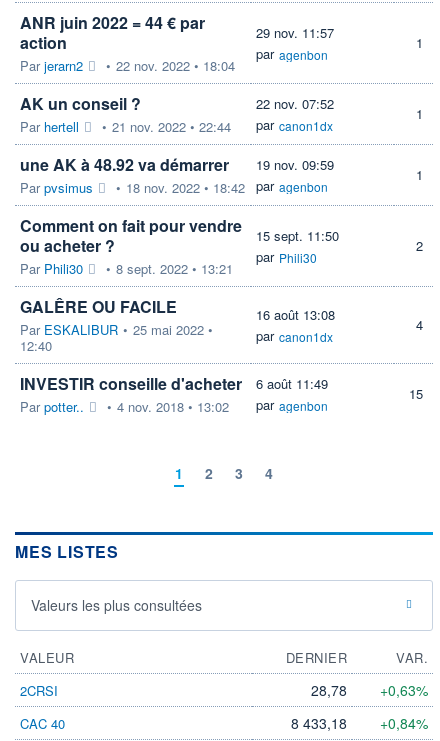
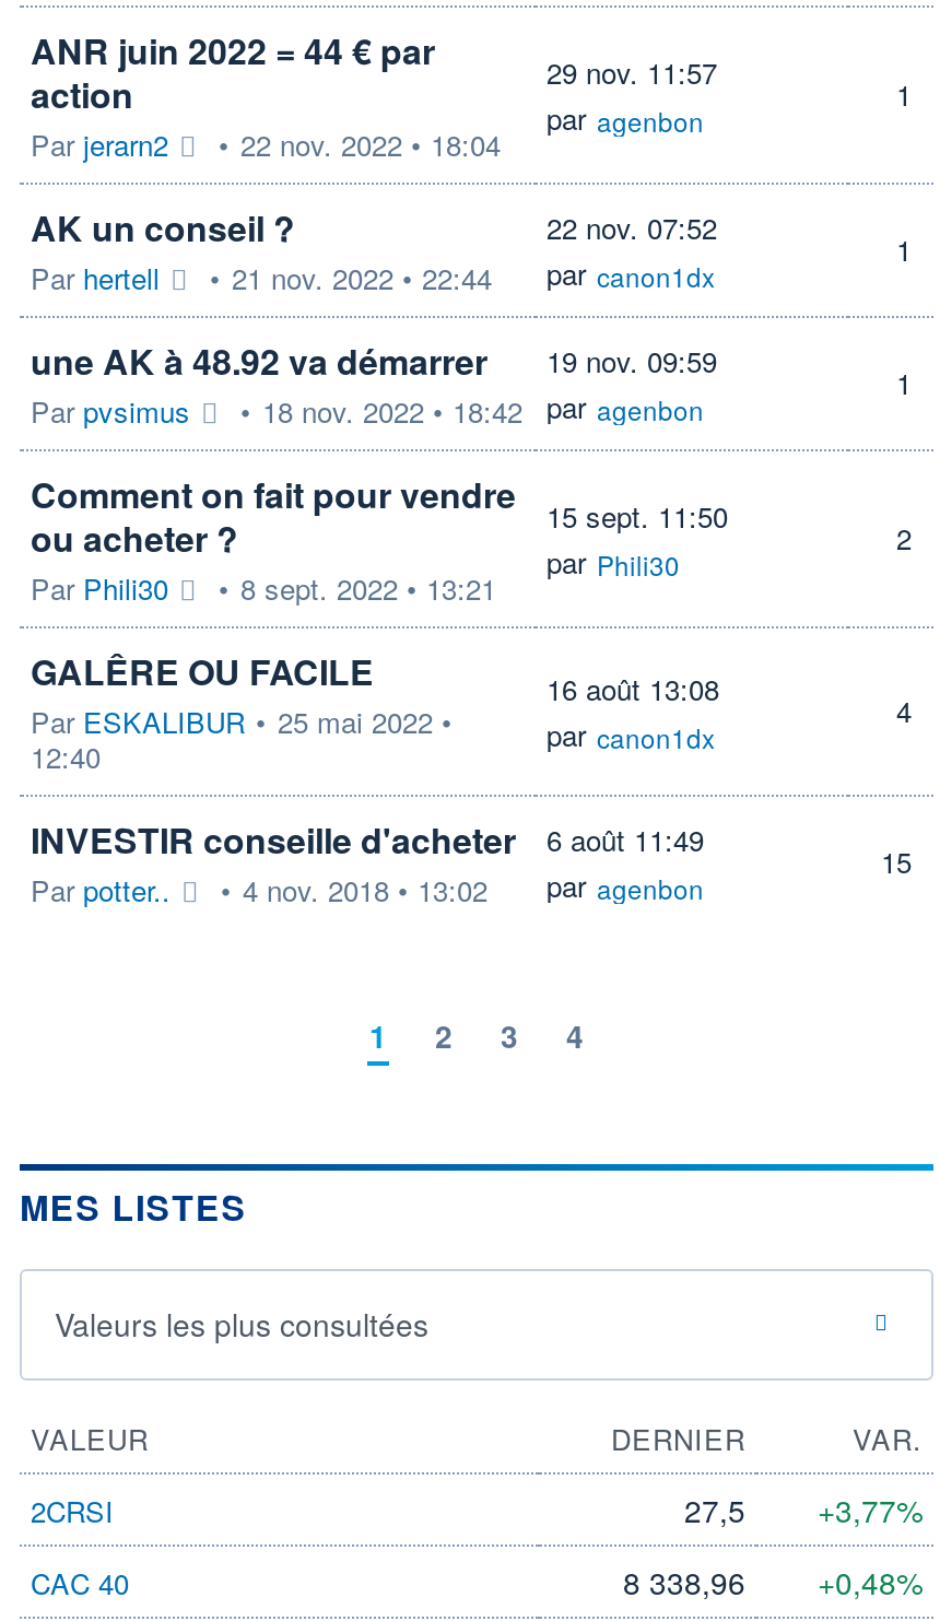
- 28,78
+ 27,5

- +0,63%
+ +3,77%

- 8 433,18
+ 8 338,96

- +0,84%
+ +0,48%
